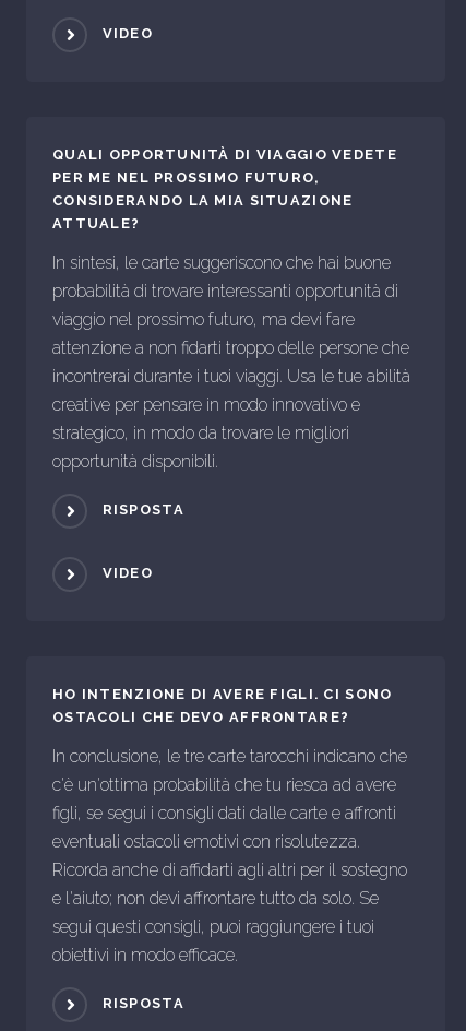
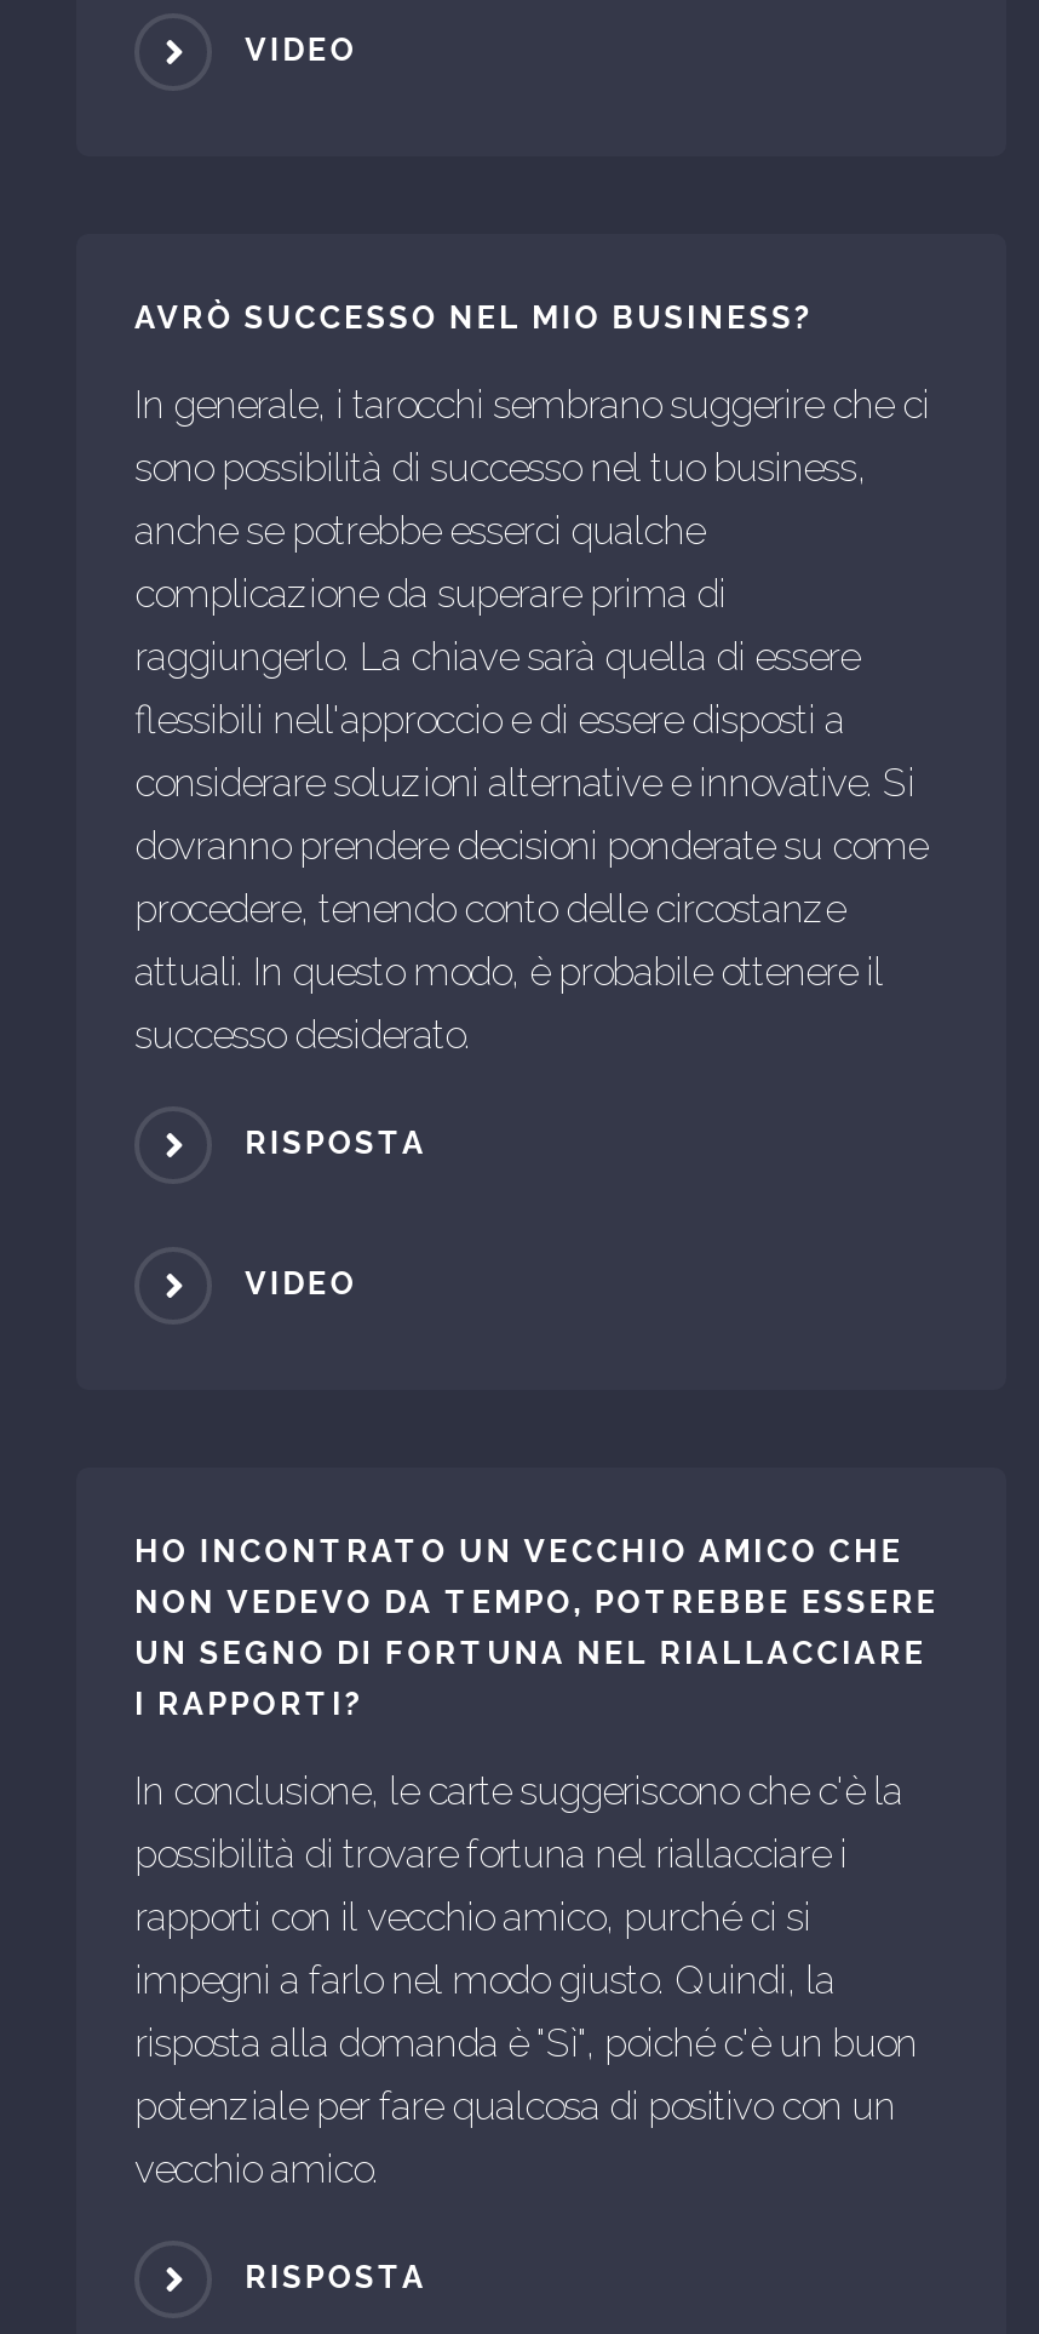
- QUALI OPPORTUNITÀ DI VIAGGIO VEDETE
- PER ME NEL PROSSIMO FUTURO,
- CONSIDERANDO LA MIA SITUAZIONE
- ATTUALE?
+ AVRÒ SUCCESSO NEL MIO BUSINESS?

- In sintesi, le carte suggeriscono che hai buone
- probabilità di trovare interessanti opportunità di
- viaggio nel prossimo futuro, ma devi fare
- attenzione a non fidarti troppo delle persone che
- incontrerai durante i tuoi viaggi. Usa le tue abilità
- creative per pensare in modo innovativo e
- strategico, in modo da trovare le migliori
- opportunità disponibili.
+ In generale, i tarocchi sembrano suggerire che ci
+ sono possibilità di successo nel tuo business,
+ anche se potrebbe esserci qualche
+ complicazione da superare prima di
+ raggiungerlo. La chiave sarà quella di essere
+ flessibili nell'approccio e di essere disposti a
+ considerare soluzioni alternative e innovative. Si
+ dovranno prendere decisioni ponderate su come
+ procedere, tenendo conto delle circostanze
+ attuali. In questo modo, è probabile ottenere il
+ successo desiderato.

- HO INTENZIONE DI AVERE FIGLI. CI SONO
- OSTACOLI CHE DEVO AFFRONTARE?
+ HO INCONTRATO UN VECCHIO AMICO CHE
+ NON VEDEVO DA TEMPO, POTREBBE ESSERE
+ UN SEGNO DI FORTUNA NEL RIALLACCIARE
+ I RAPPORTI?

- In conclusione, le tre carte tarocchi indicano che
- c'è un'ottima probabilità che tu riesca ad avere
- figli, se segui i consigli dati dalle carte e affronti
- eventuali ostacoli emotivi con risolutezza.
- Ricorda anche di affidarti agli altri per il sostegno
- e l'aiuto; non devi affrontare tutto da solo. Se
- segui questi consigli, puoi raggiungere i tuoi
- obiettivi in modo efficace.
+ In conclusione, le carte suggeriscono che c'è la
+ possibilità di trovare fortuna nel riallacciare i
+ rapporti con il vecchio amico, purché ci si
+ impegni a farlo nel modo giusto. Quindi, la
+ risposta alla domanda è "Sì", poiché c'è un buon
+ potenziale per fare qualcosa di positivo con un
+ vecchio amico.
